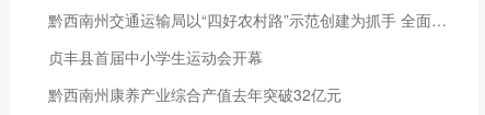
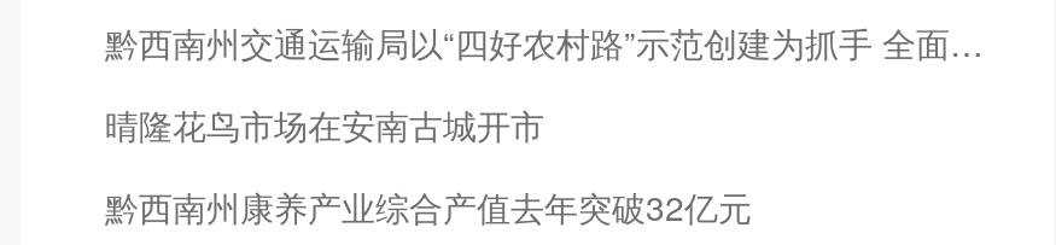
- 贞丰县首届中小学生运动会开幕
+ 晴隆花鸟市场在安南古城开市
